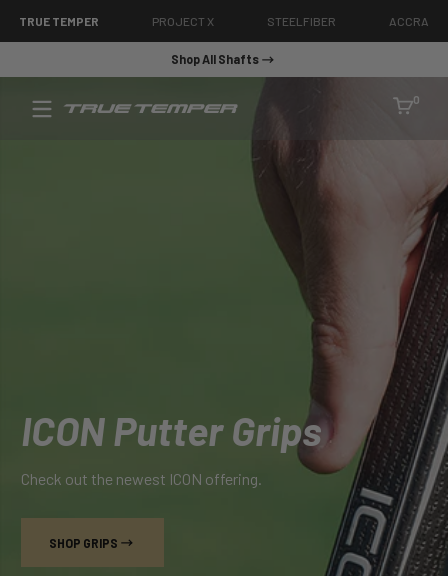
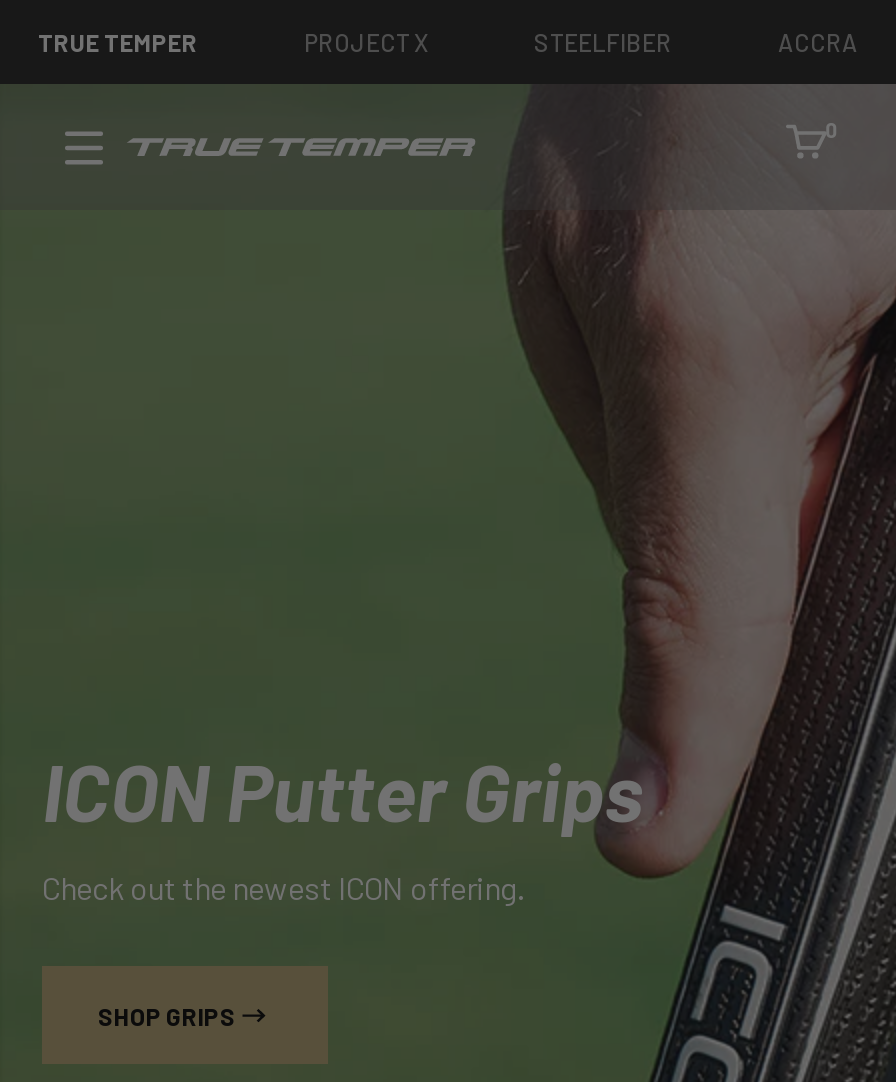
- Shop All Shafts
